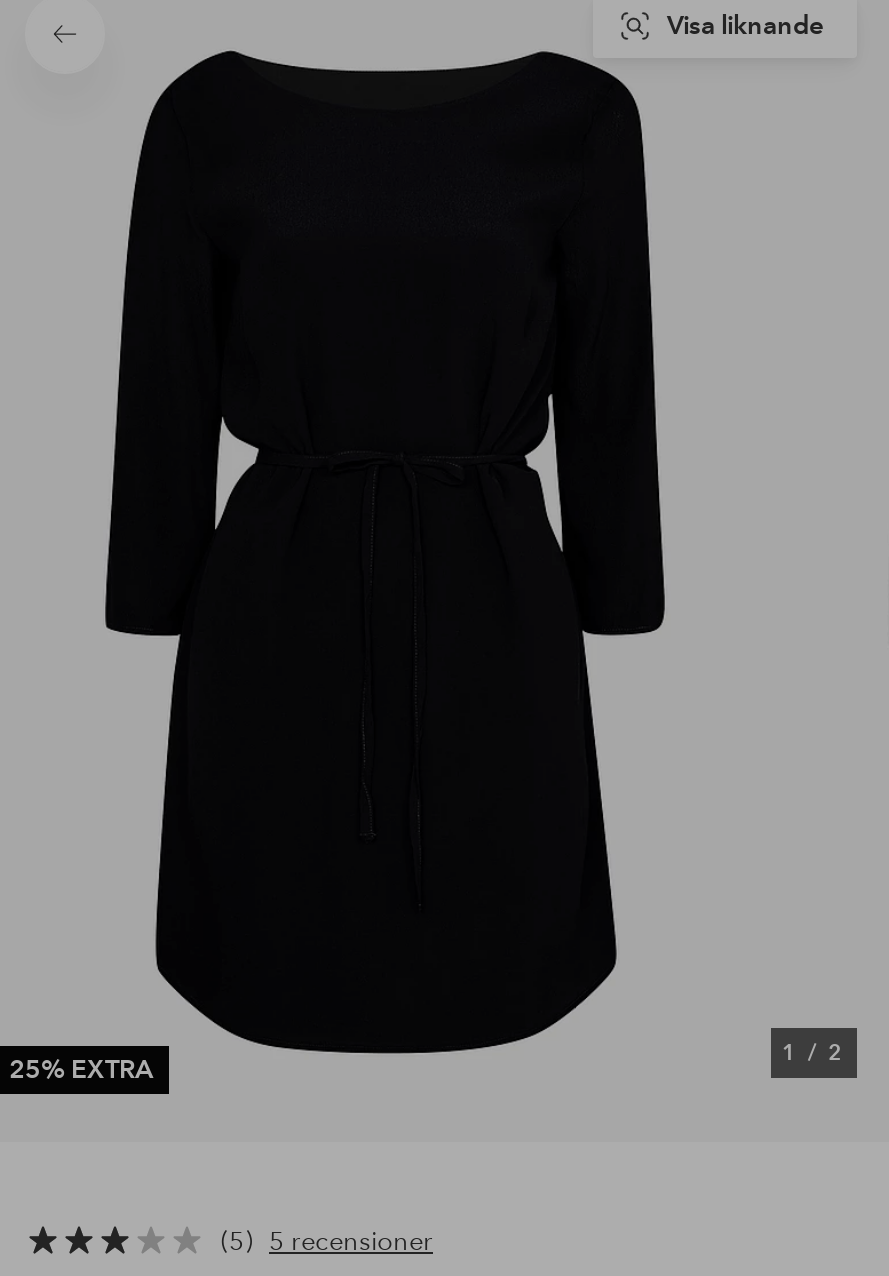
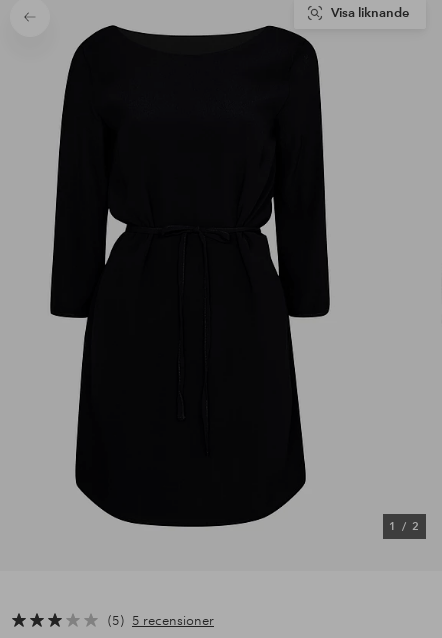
- 25% EXTRA
